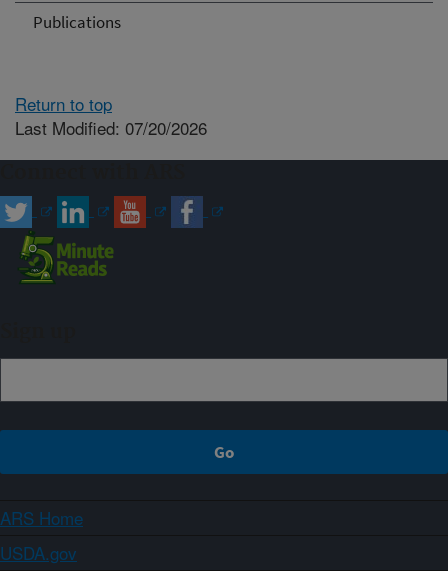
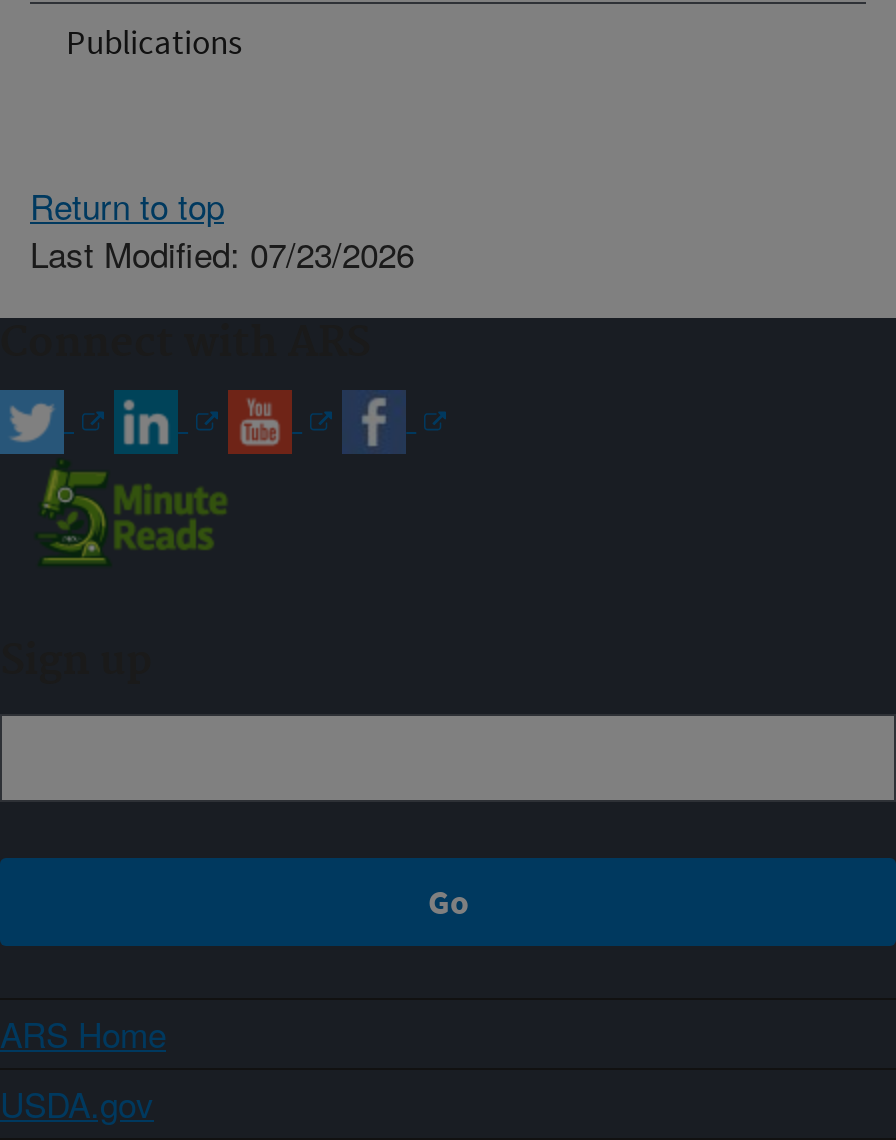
- Last Modified: 07/20/2026
+ Last Modified: 07/23/2026
